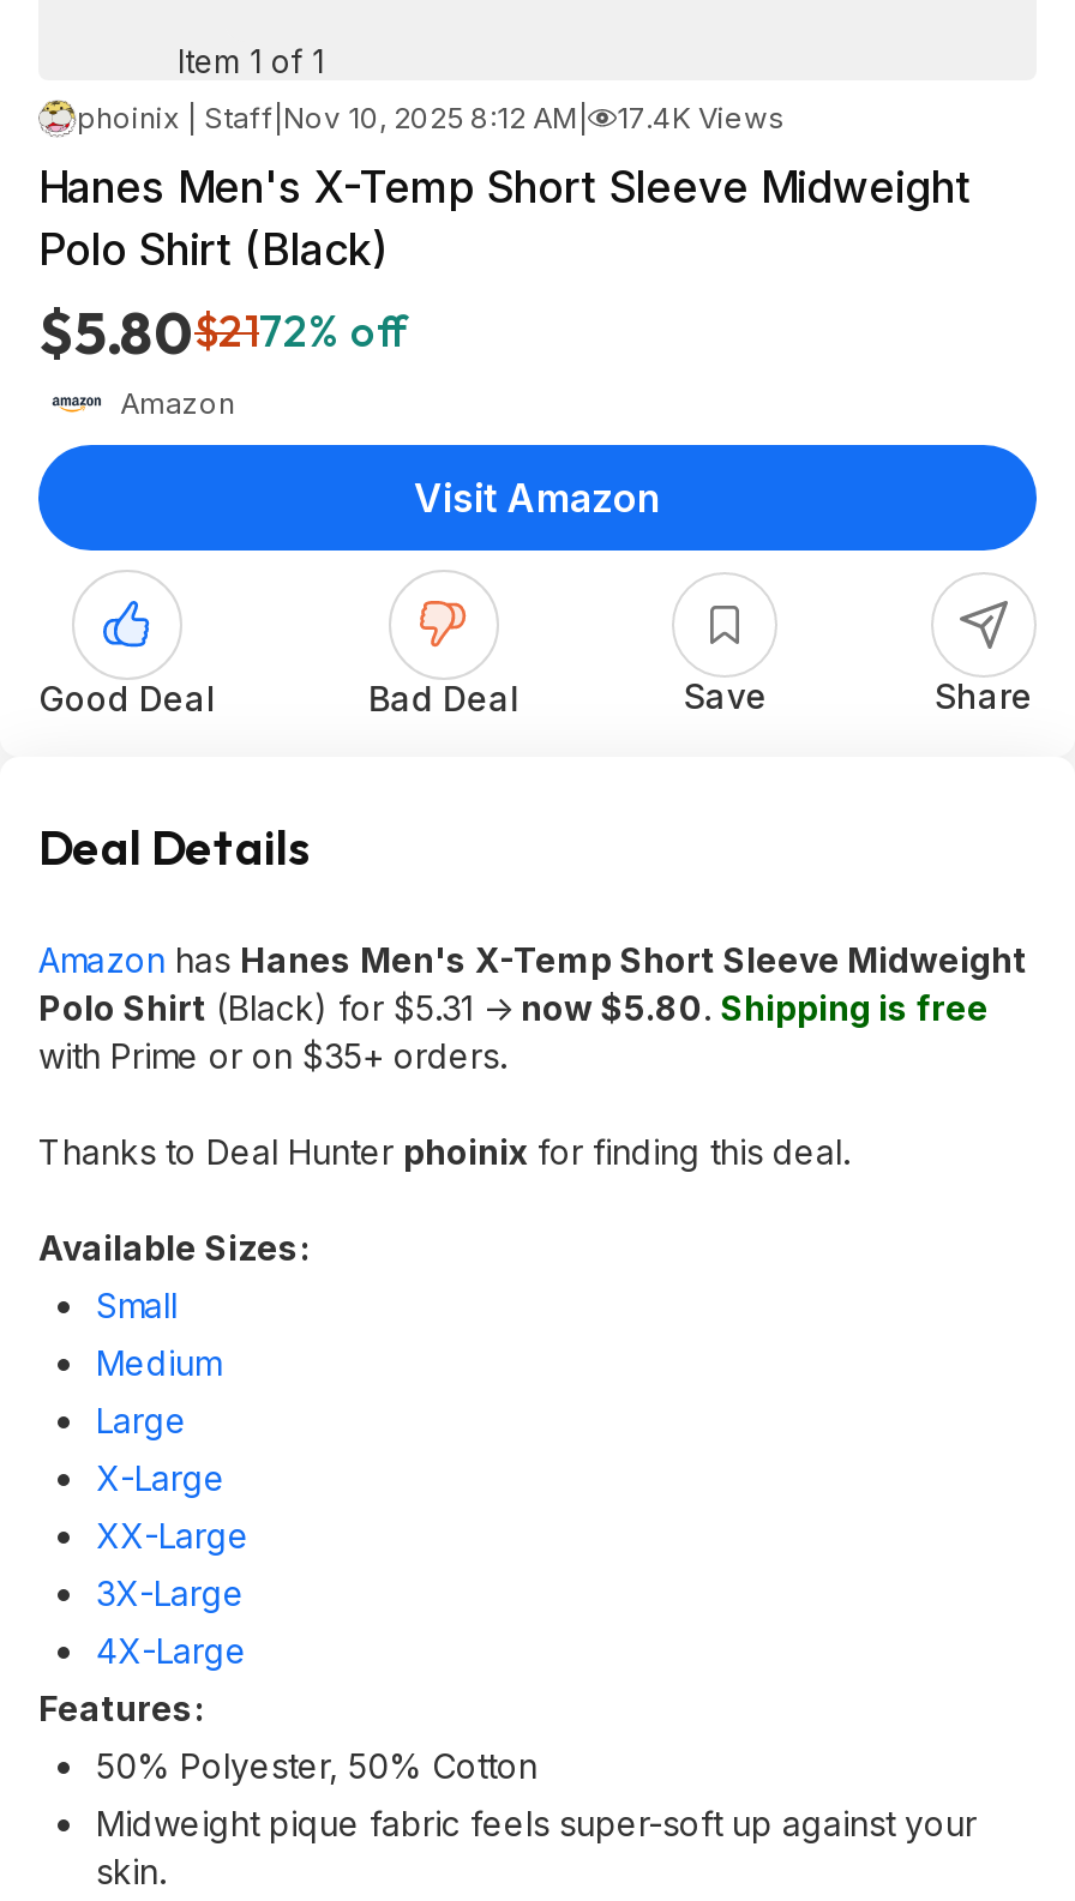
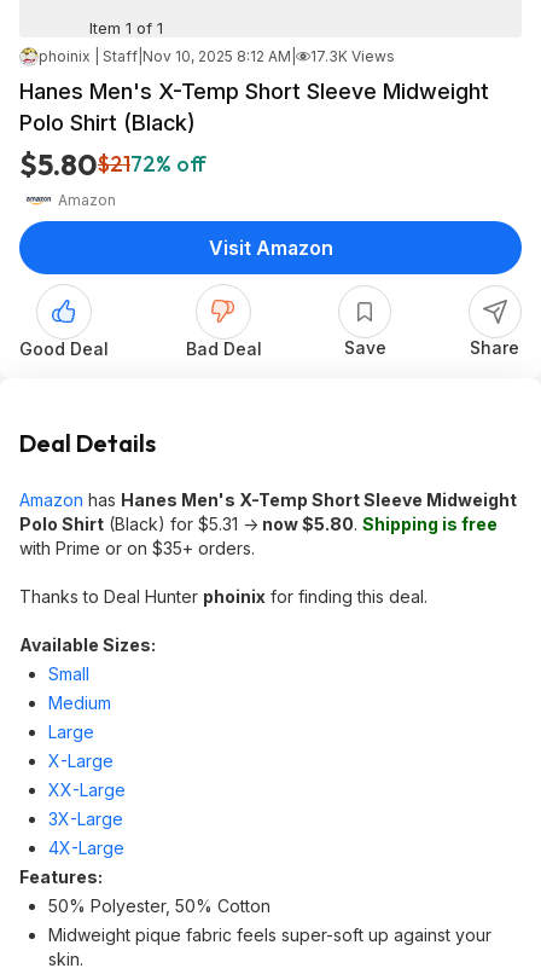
- 17.4K Views
+ 17.3K Views
